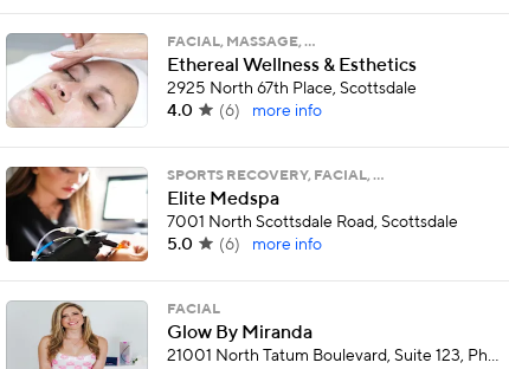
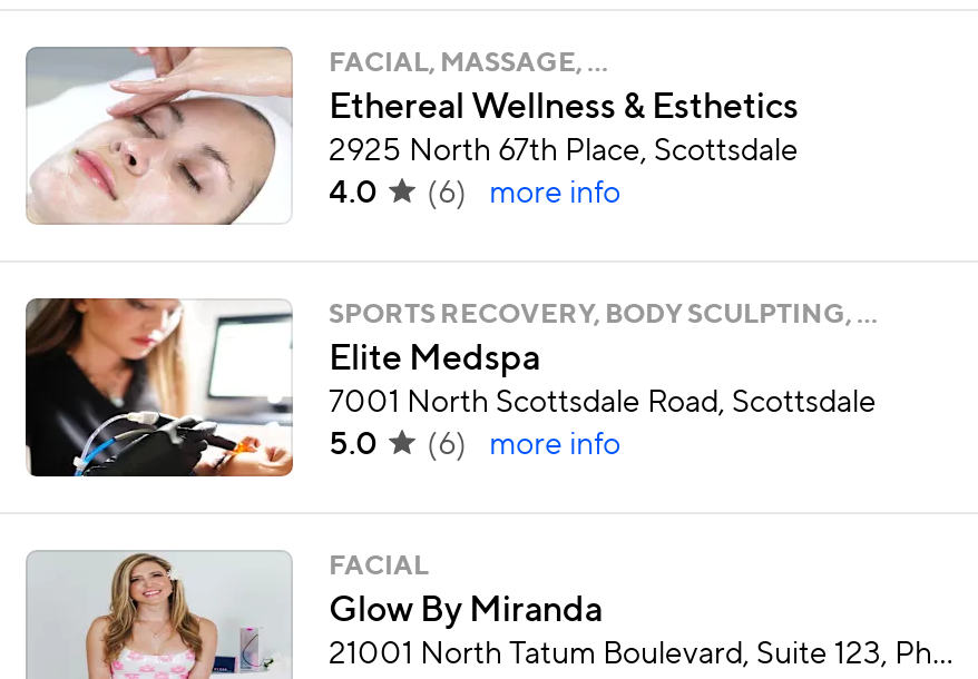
- SPORTS RECOVERY, FACIAL, …
+ SPORTS RECOVERY, BODY SCULPTING, …
